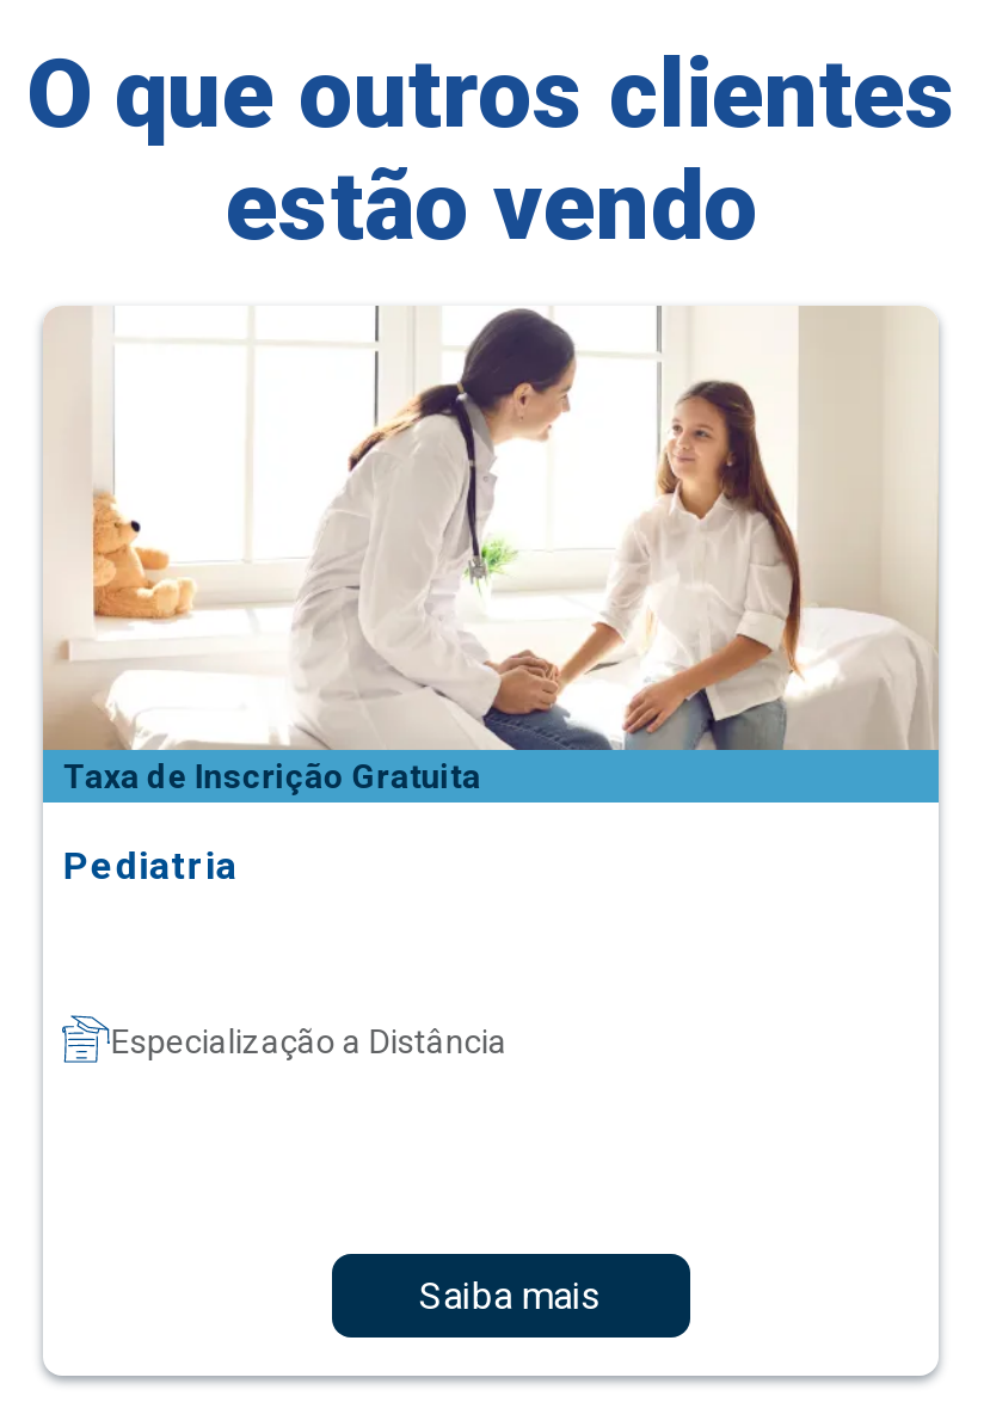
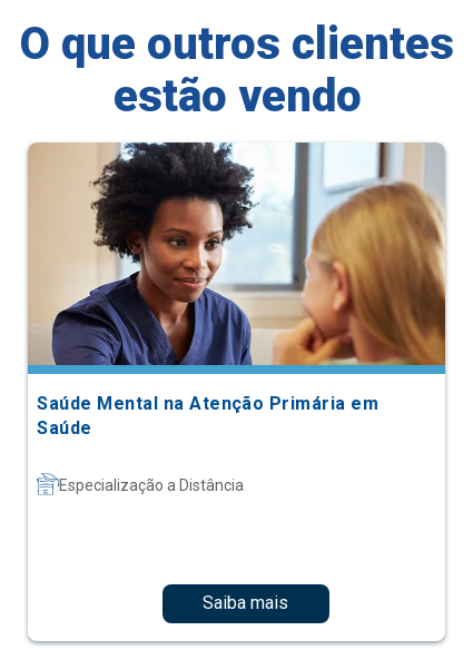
- [image]
- Taxa de Inscrição Gratuita
- Pediatria
+ [image]
+ Saúde Mental na Atenção Primária em
+ Saúde
